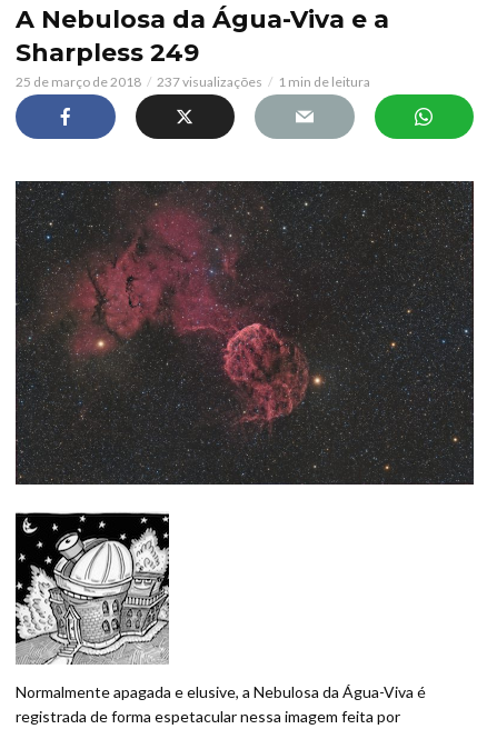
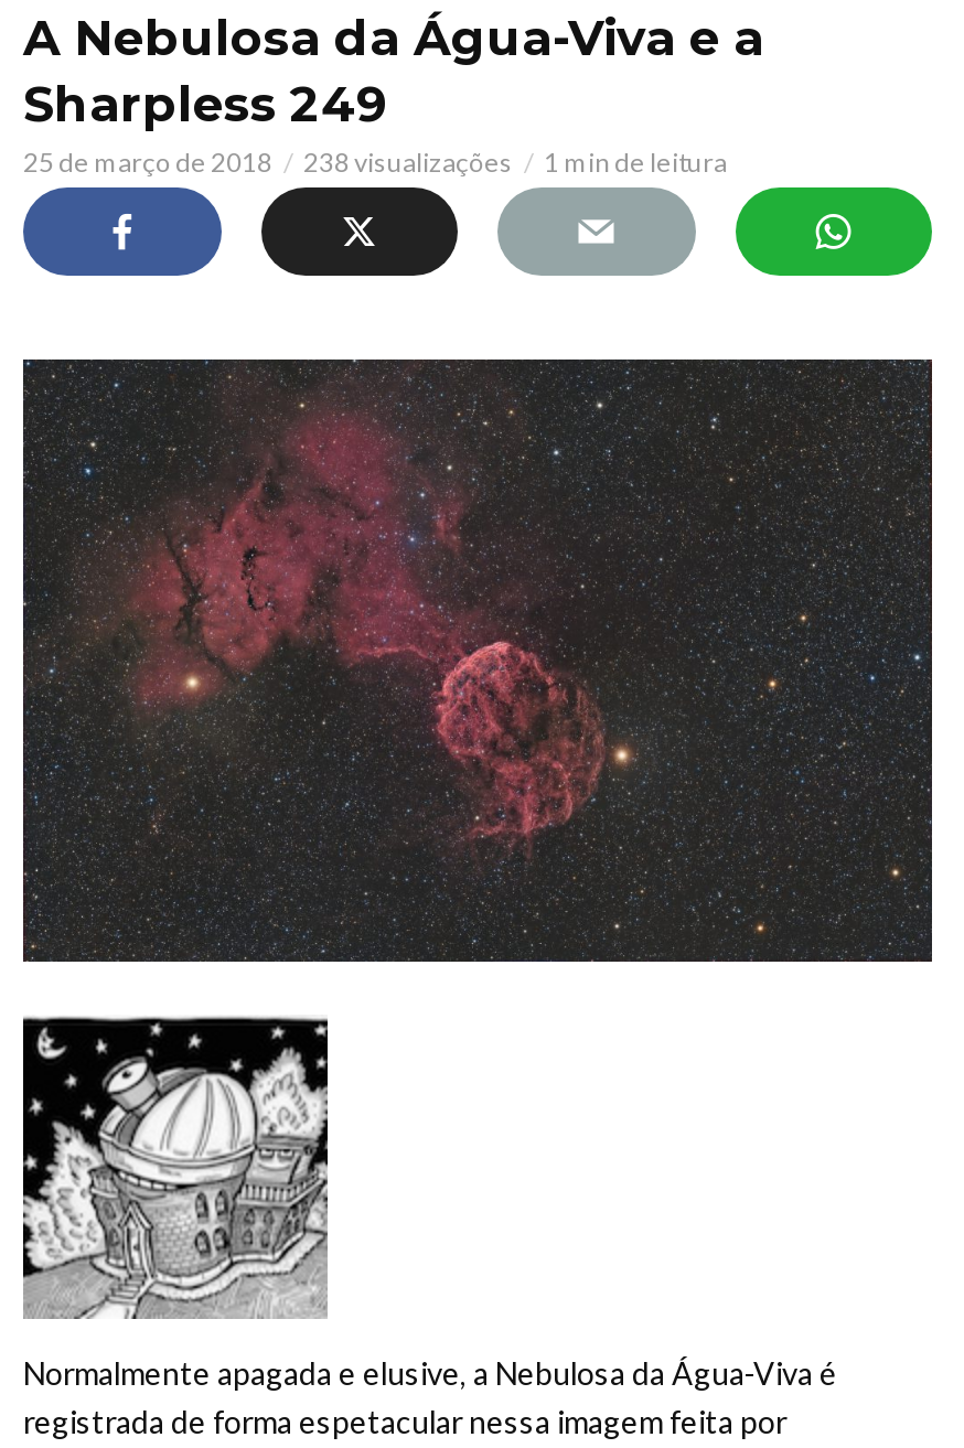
- 237 visualizações
+ 238 visualizações
